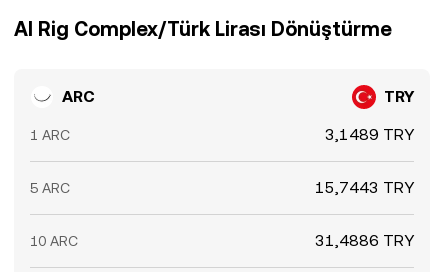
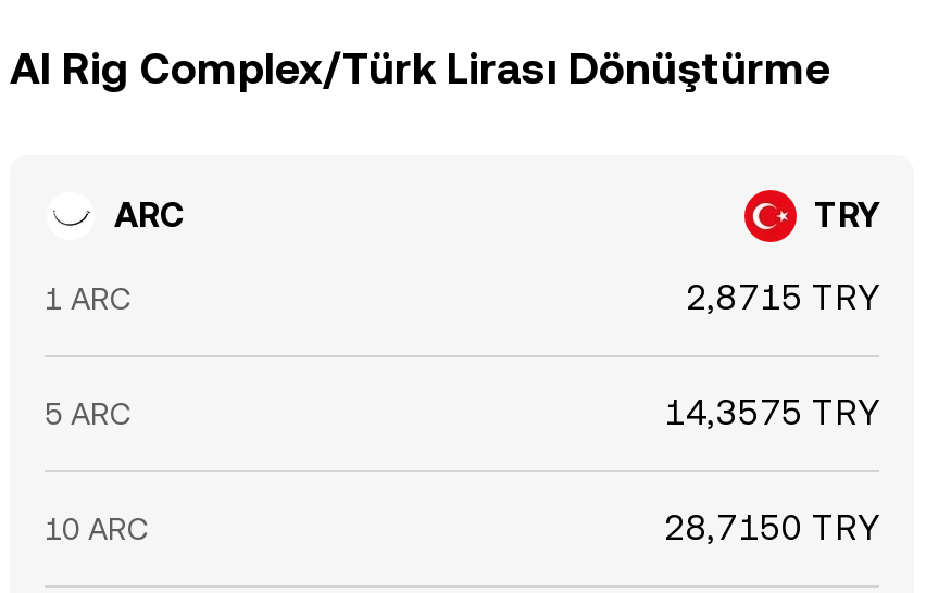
- 3,1489 TRY
+ 2,8715 TRY

- 15,7443 TRY
+ 14,3575 TRY

- 31,4886 TRY
+ 28,7150 TRY
